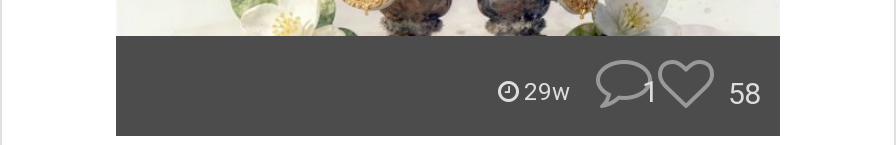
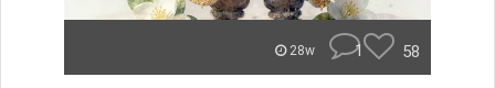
- 29w
+ 28w
